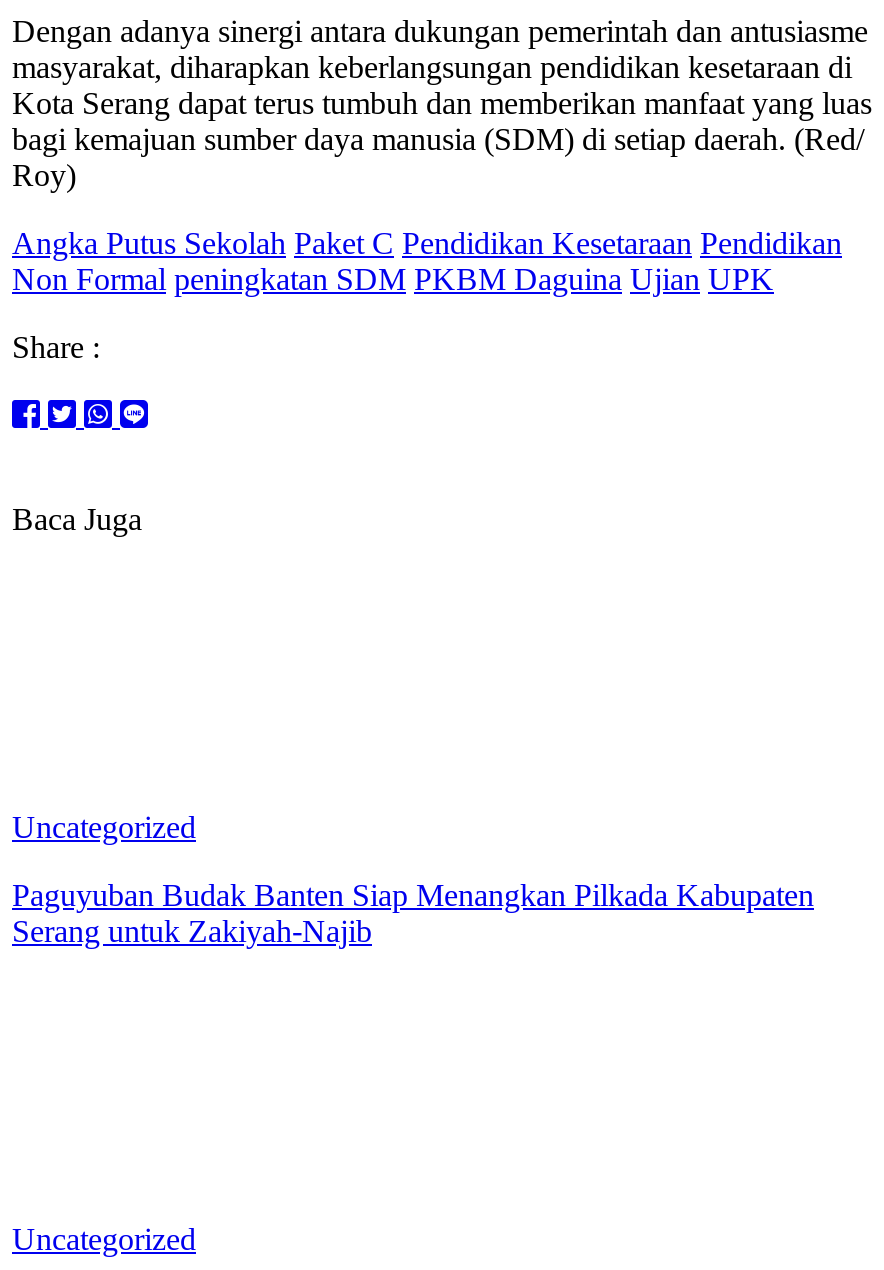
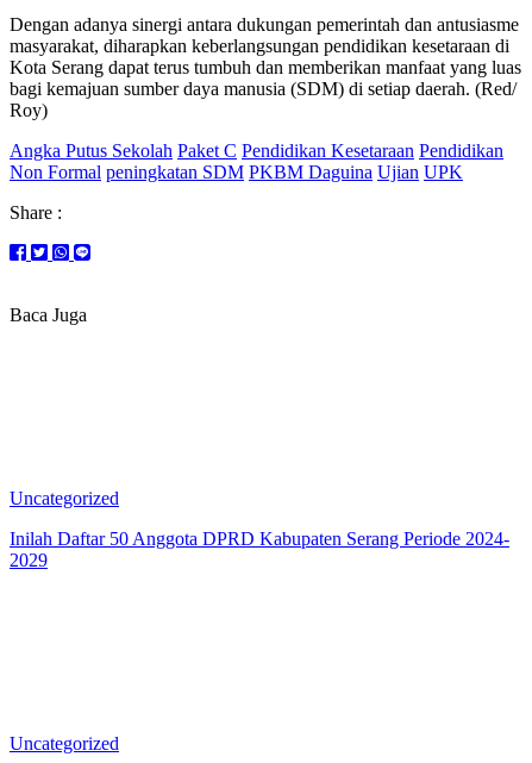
- Paguyuban Budak Banten Siap Menangkan Pilkada Kabupaten
- Serang untuk Zakiyah-Najib
+ Inilah Daftar 50 Anggota DPRD Kabupaten Serang Periode 2024-
+ 2029
